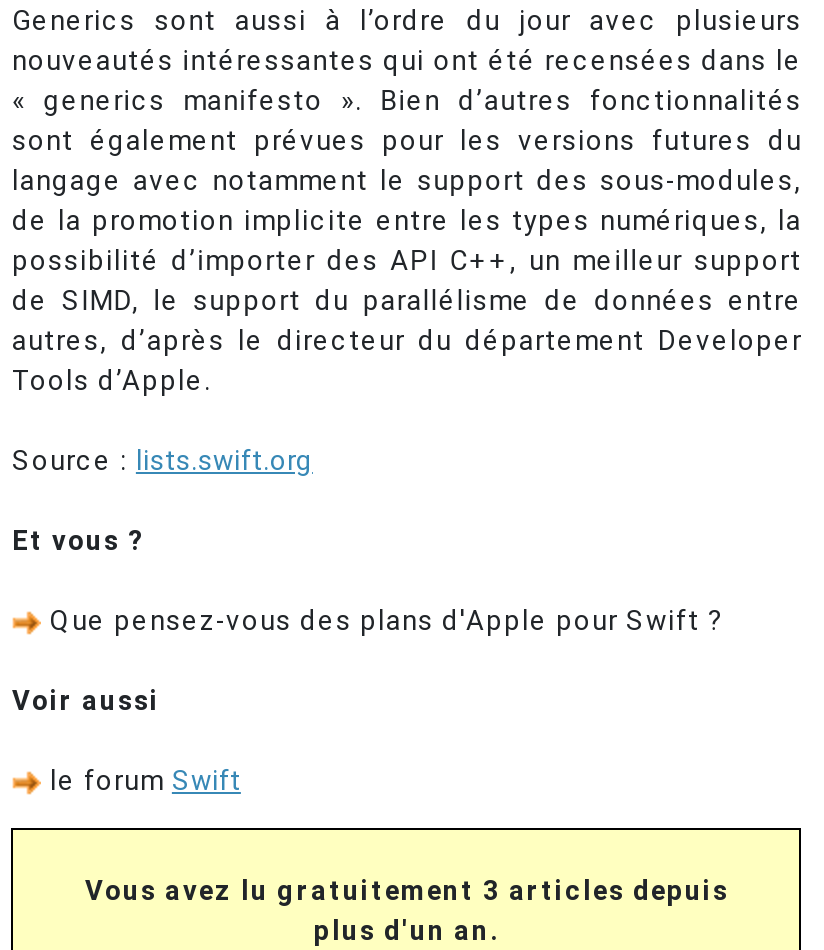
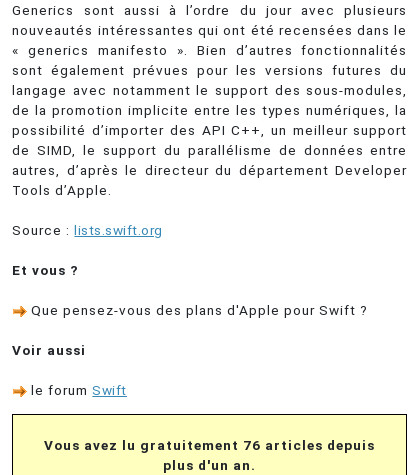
- Vous avez lu gratuitement 3 articles depuis
+ Vous avez lu gratuitement 76 articles depuis
